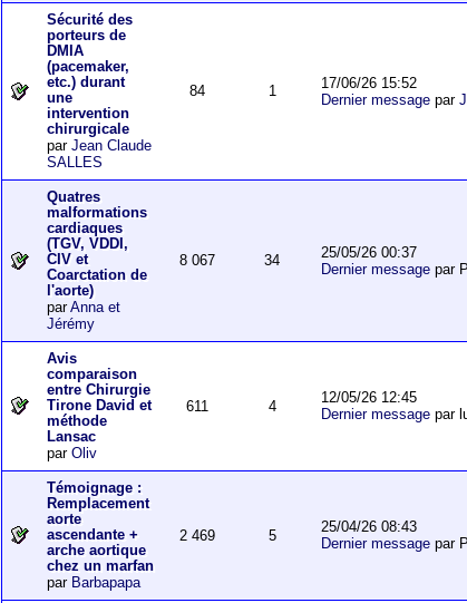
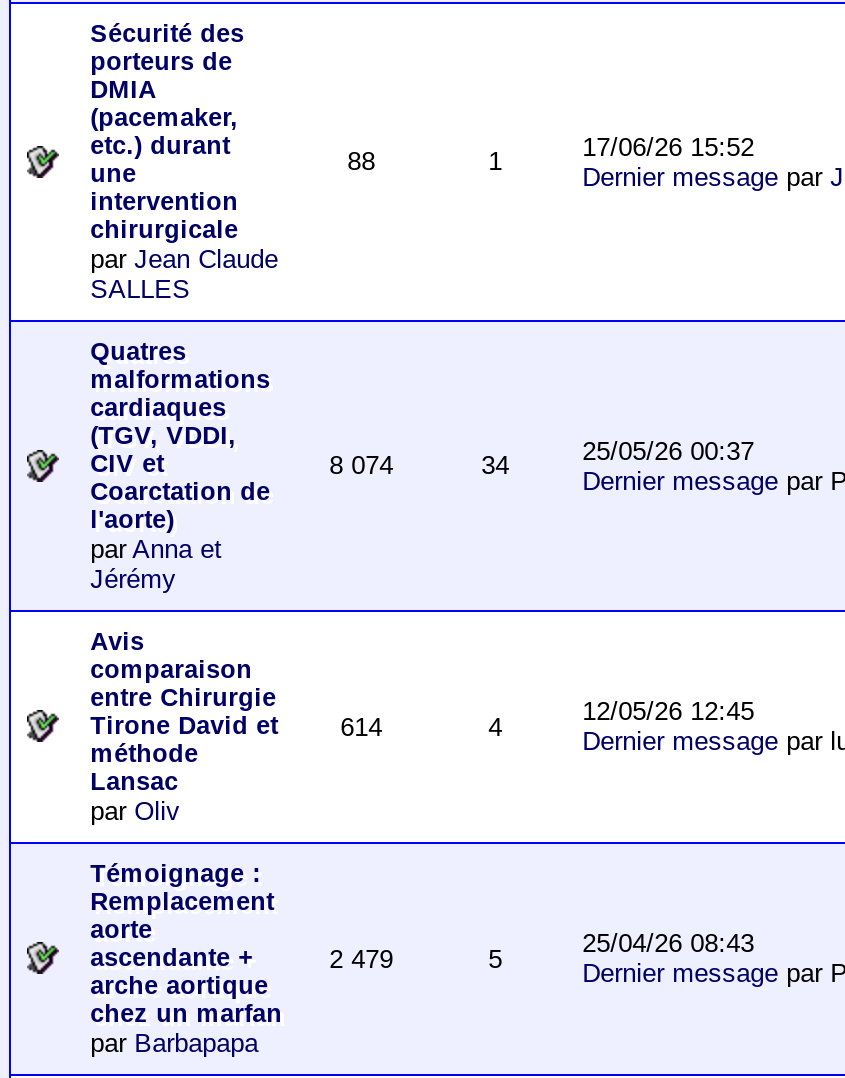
- 84
+ 88

- 8 067
+ 8 074

- 611
+ 614

- 2 469
+ 2 479
